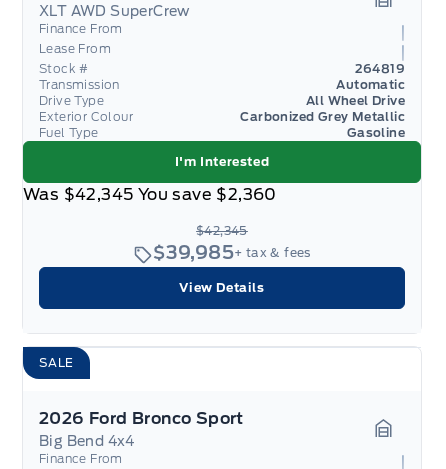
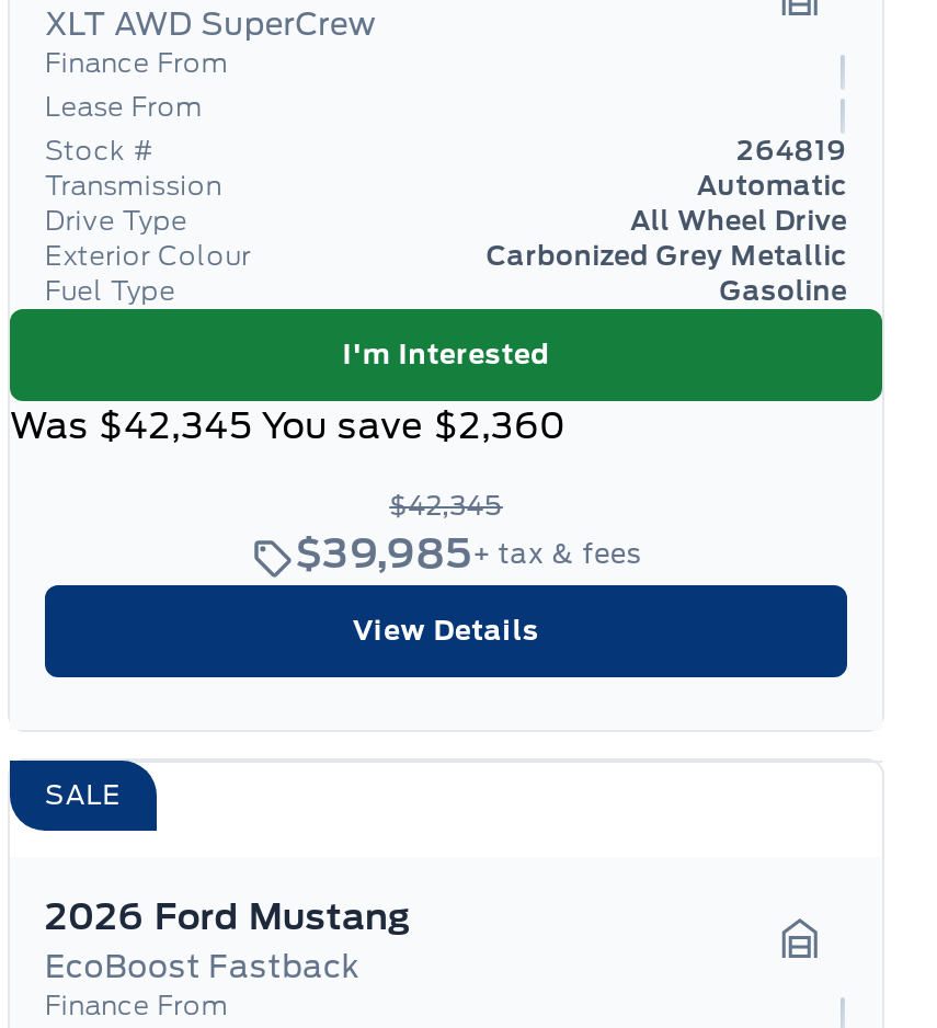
- 2026 Ford Bronco Sport
- Big Bend 4x4
+ 2026 Ford Mustang
+ EcoBoost Fastback
